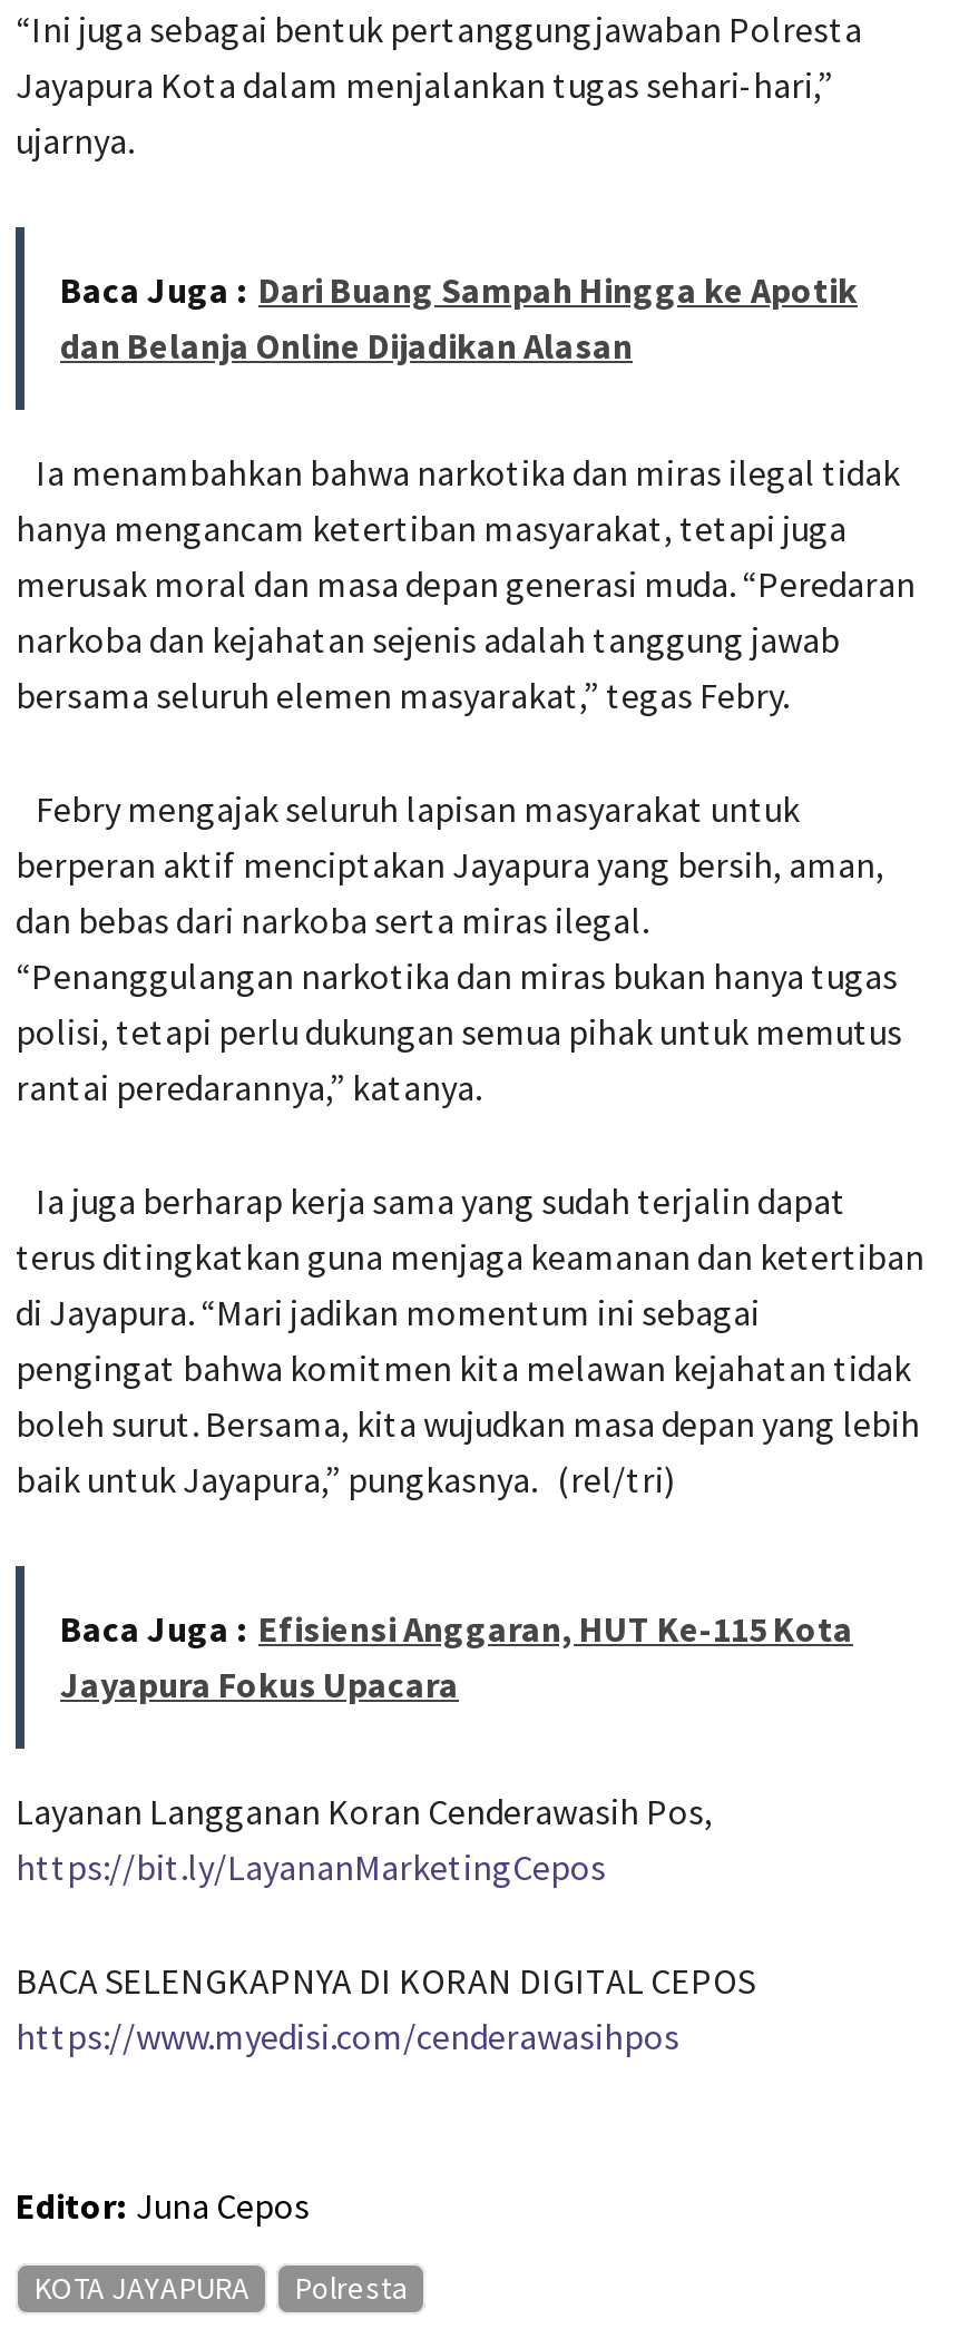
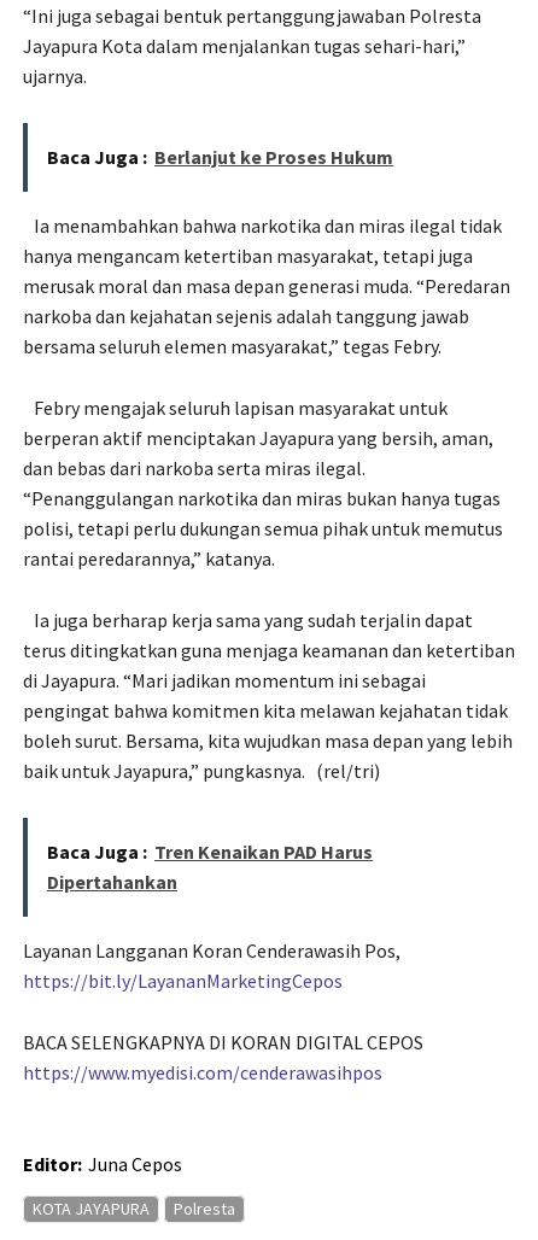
- Baca Juga : Dari Buang Sampah Hingga ke Apotik
- dan Belanja Online Dijadikan Alasan
+ Baca Juga : Berlanjut ke Proses Hukum

- Baca Juga : Efisiensi Anggaran, HUT Ke-115 Kota
- Jayapura Fokus Upacara
+ Baca Juga : Tren Kenaikan PAD Harus
+ Dipertahankan
